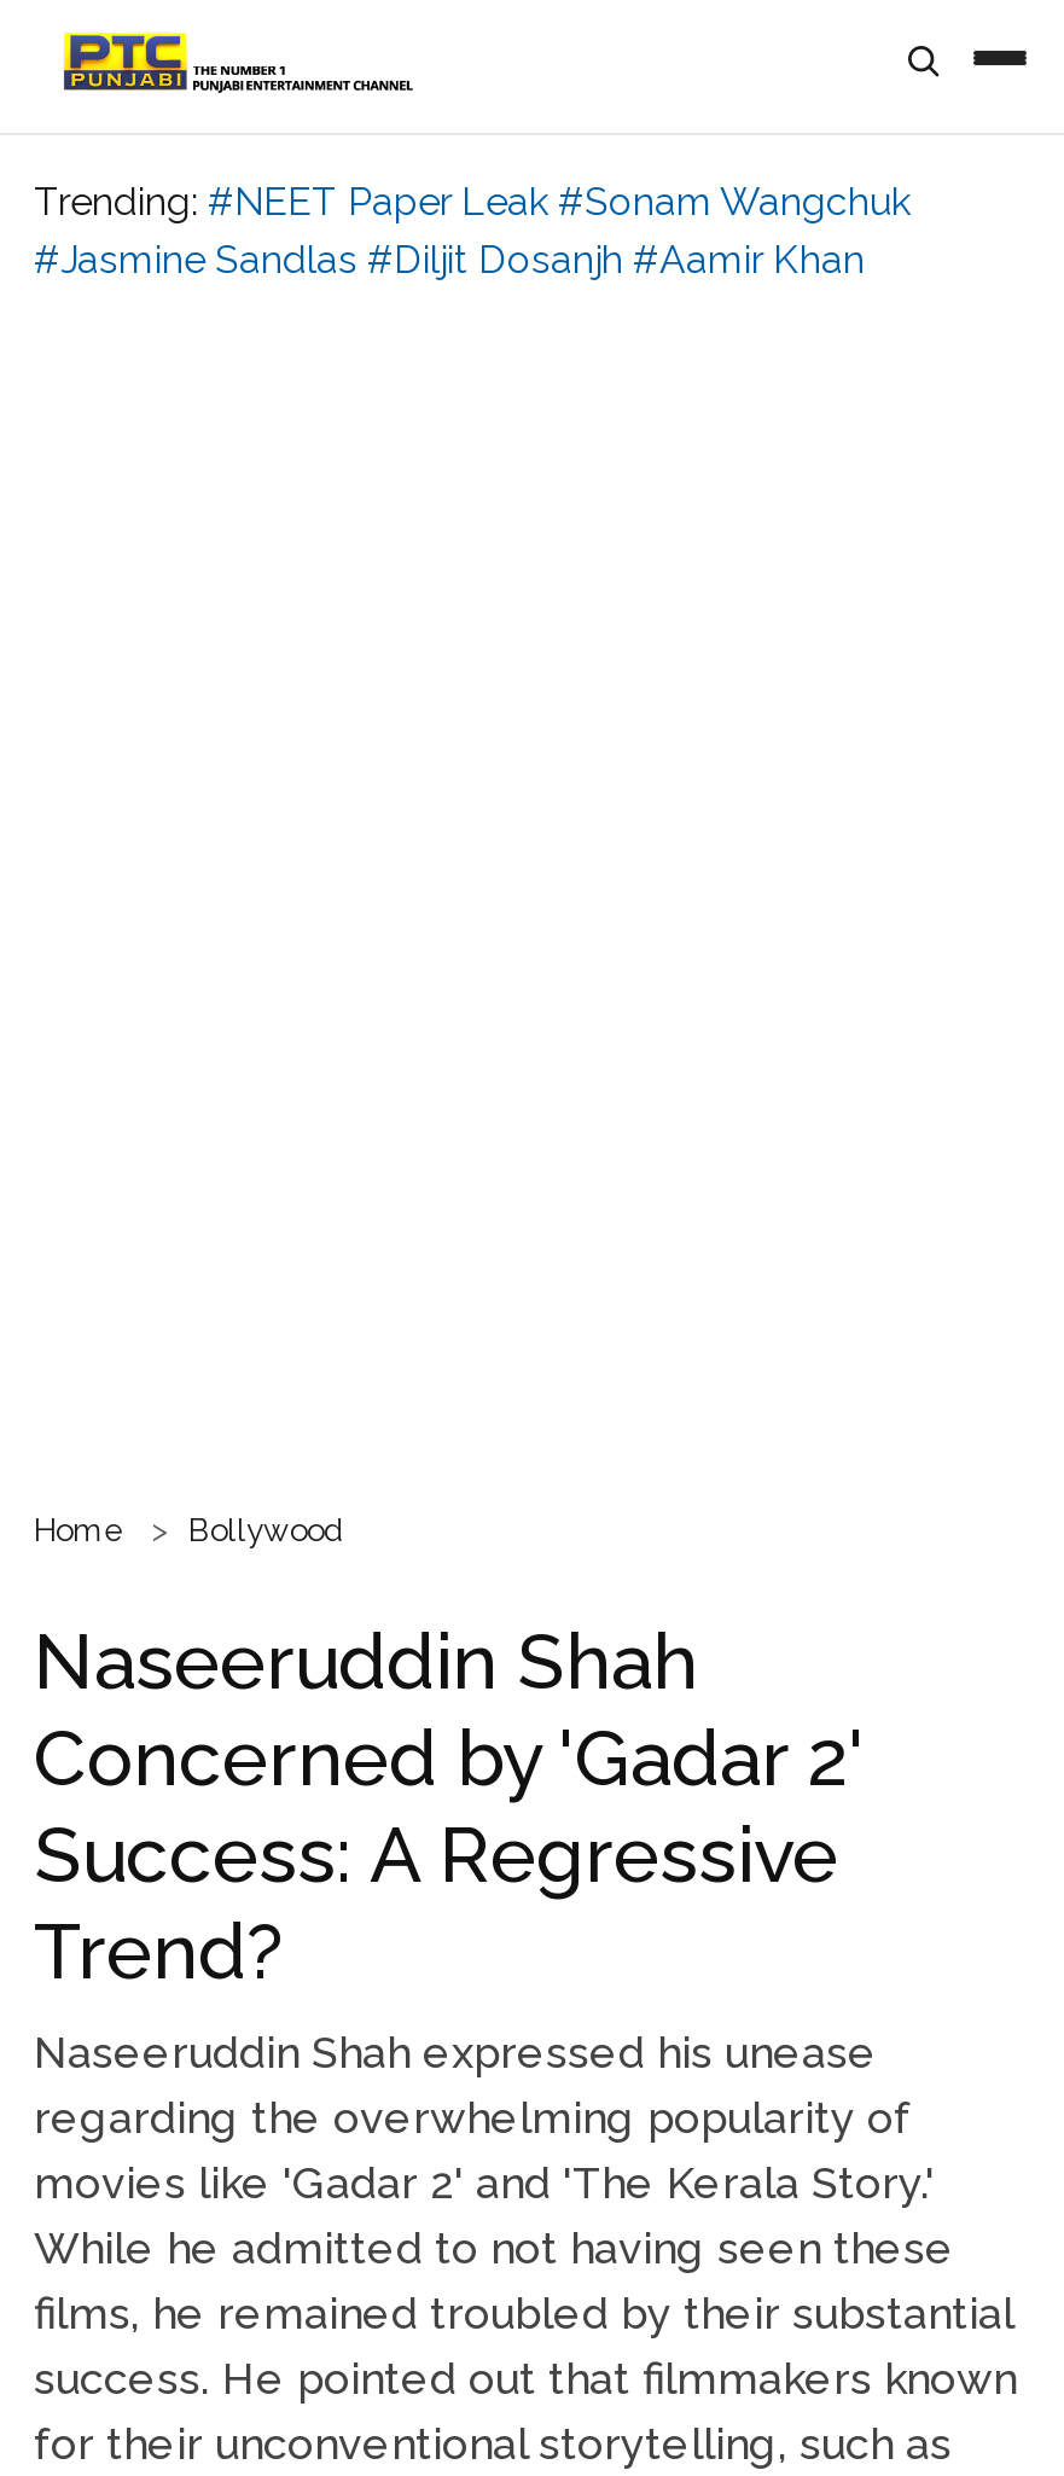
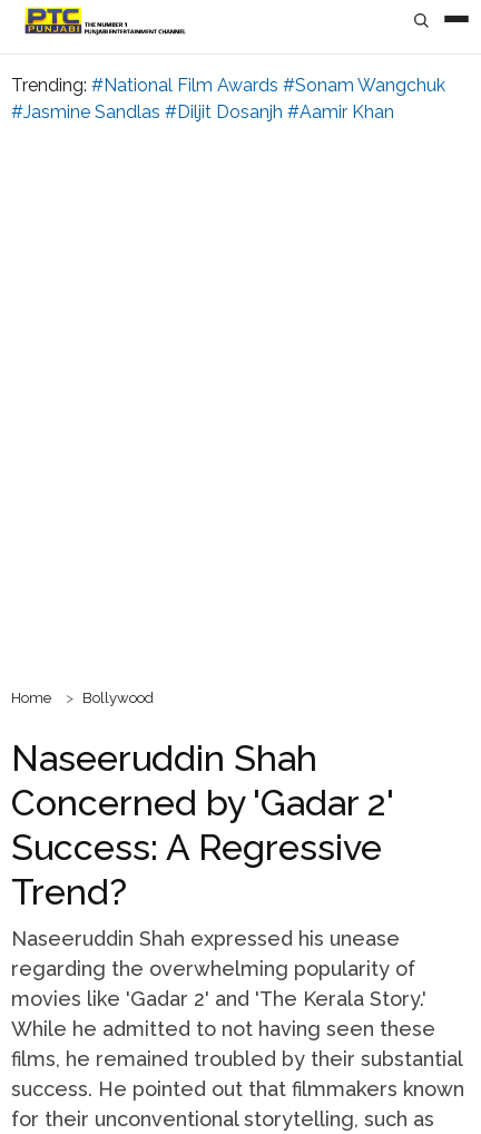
- Trending: #NEET Paper Leak #Sonam Wangchuk
+ Trending: #National Film Awards #Sonam Wangchuk
